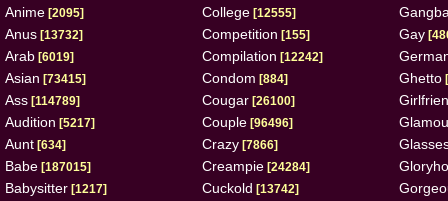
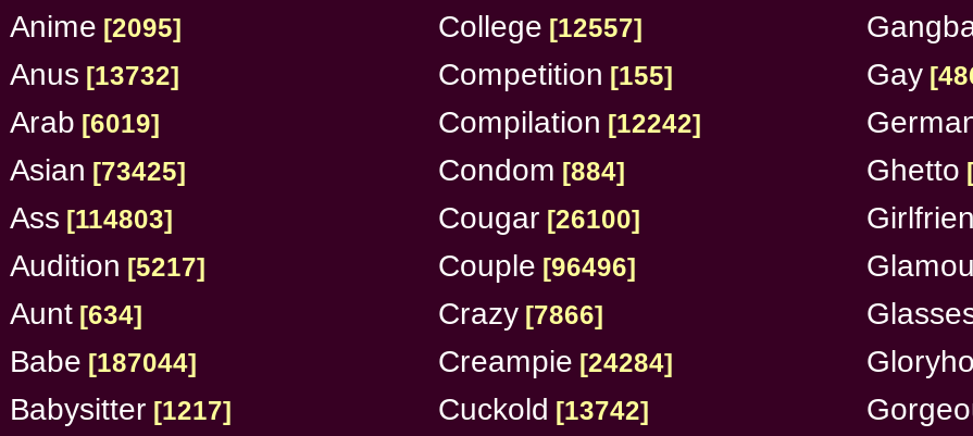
- College [12555]
+ College [12557]

- Asian [73415]
+ Asian [73425]

- Ass [114789]
+ Ass [114803]

- Babe [187015]
+ Babe [187044]
